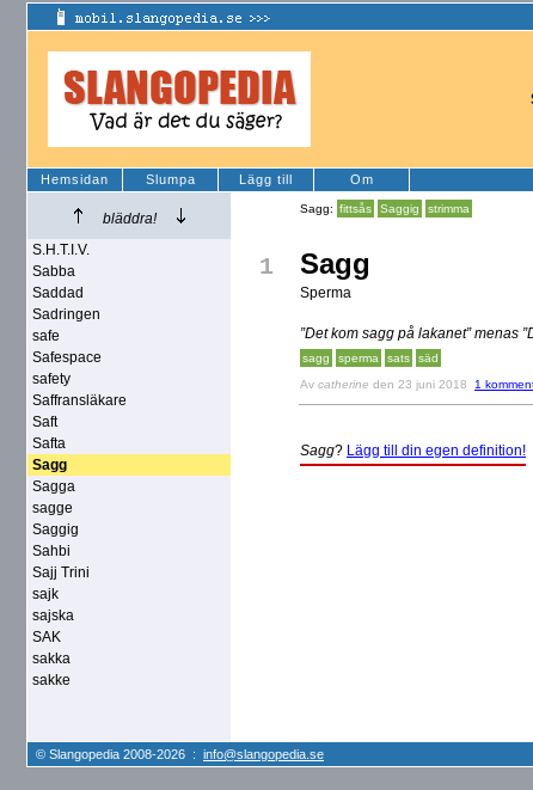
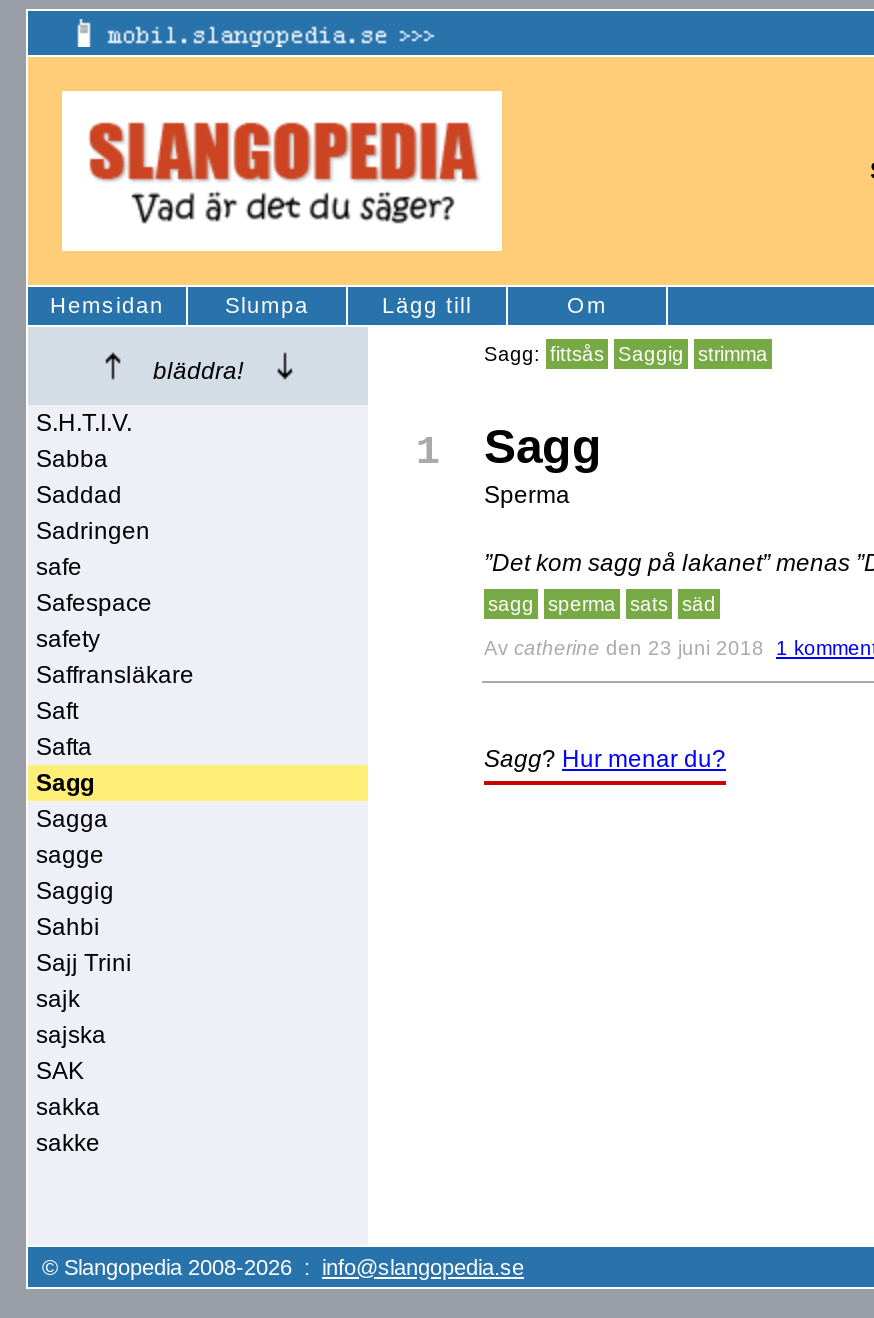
- Sagg? Lägg till din egen definition!
+ Sagg? Hur menar du?
